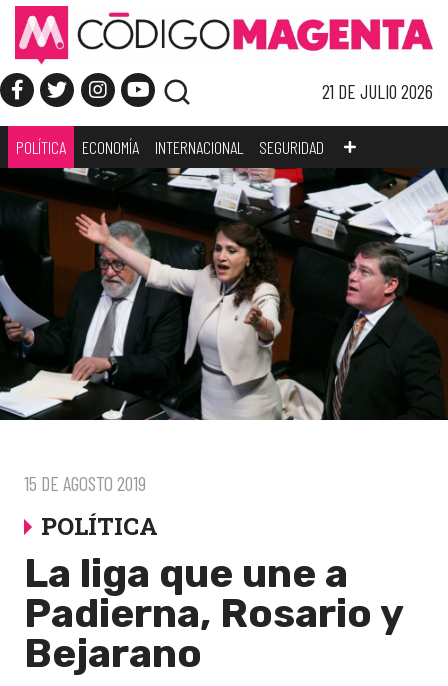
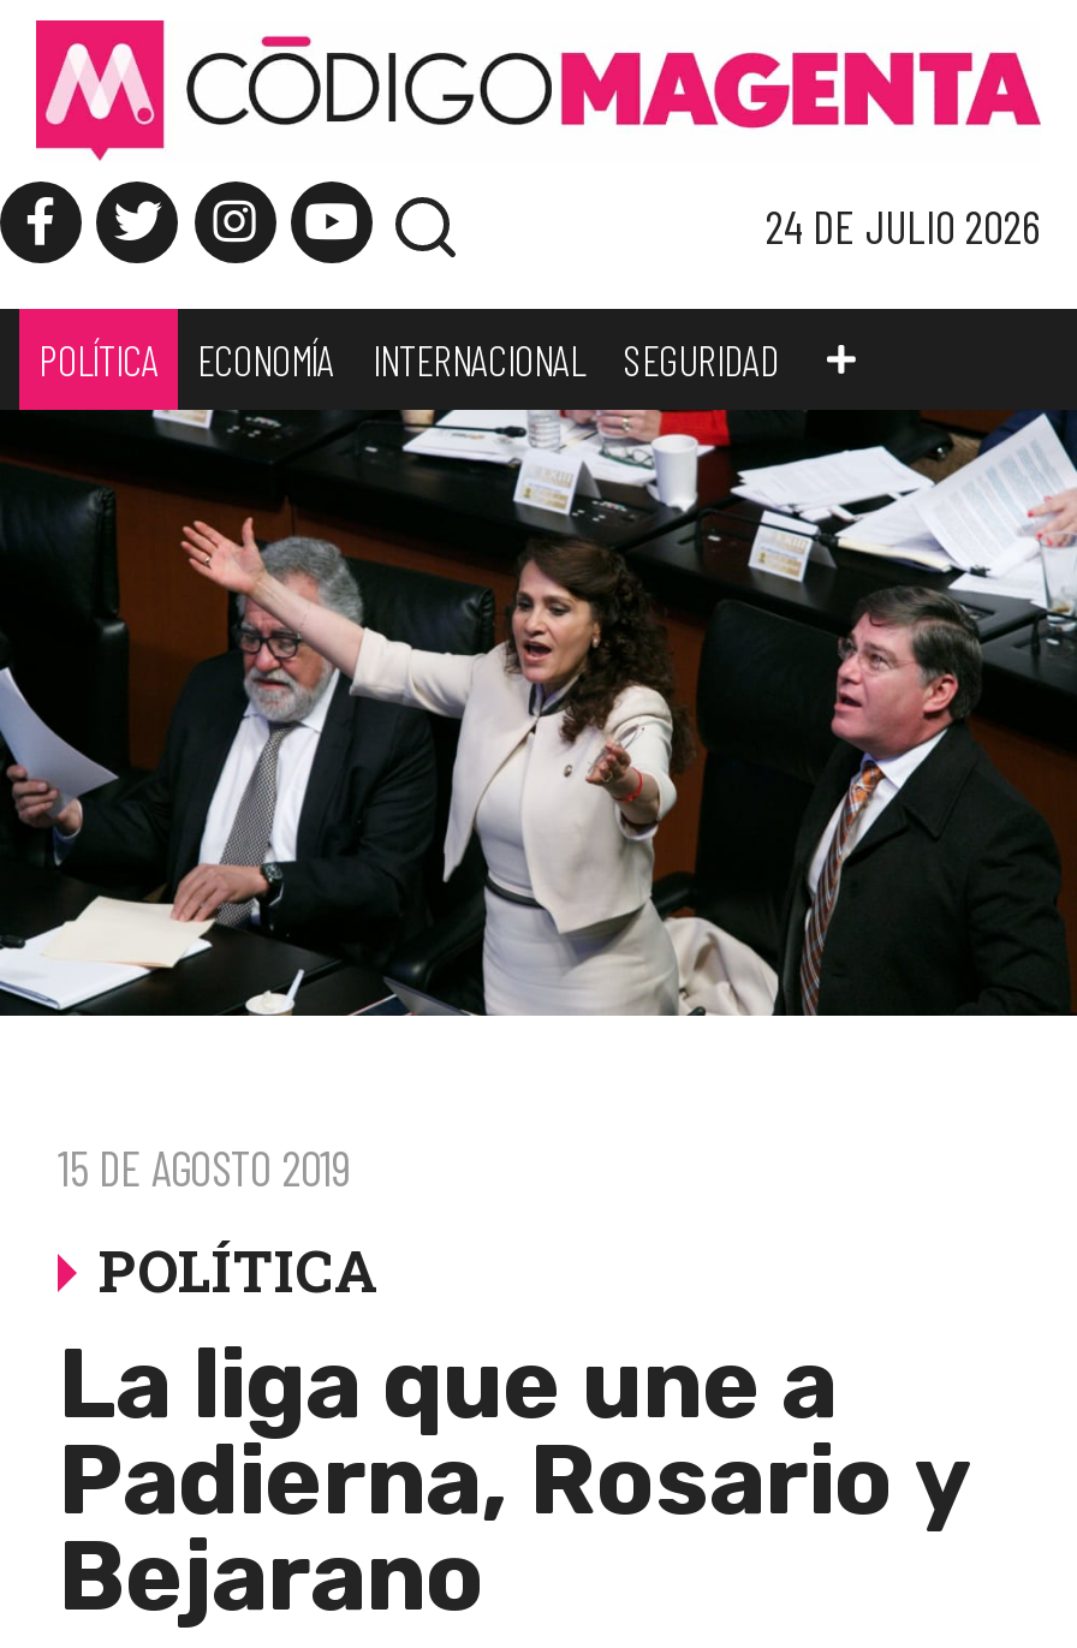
- 21 DE JULIO 2026
+ 24 DE JULIO 2026
